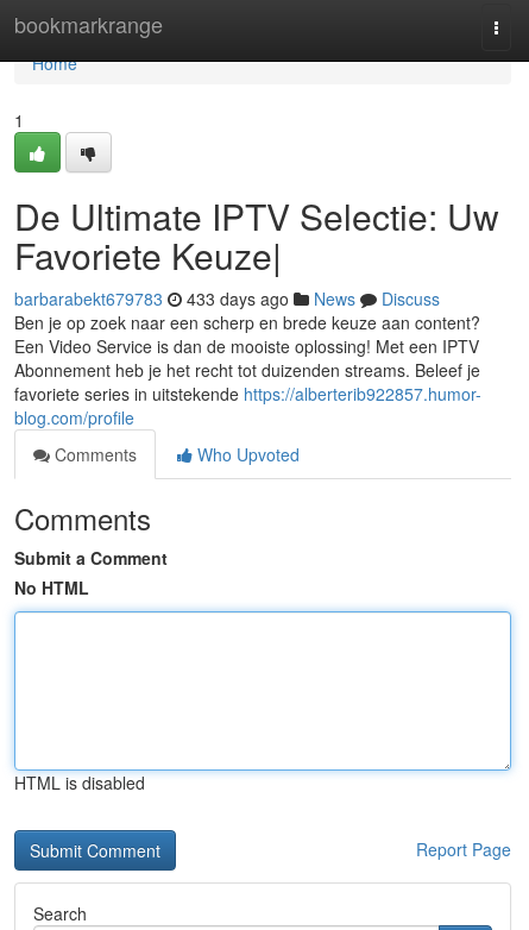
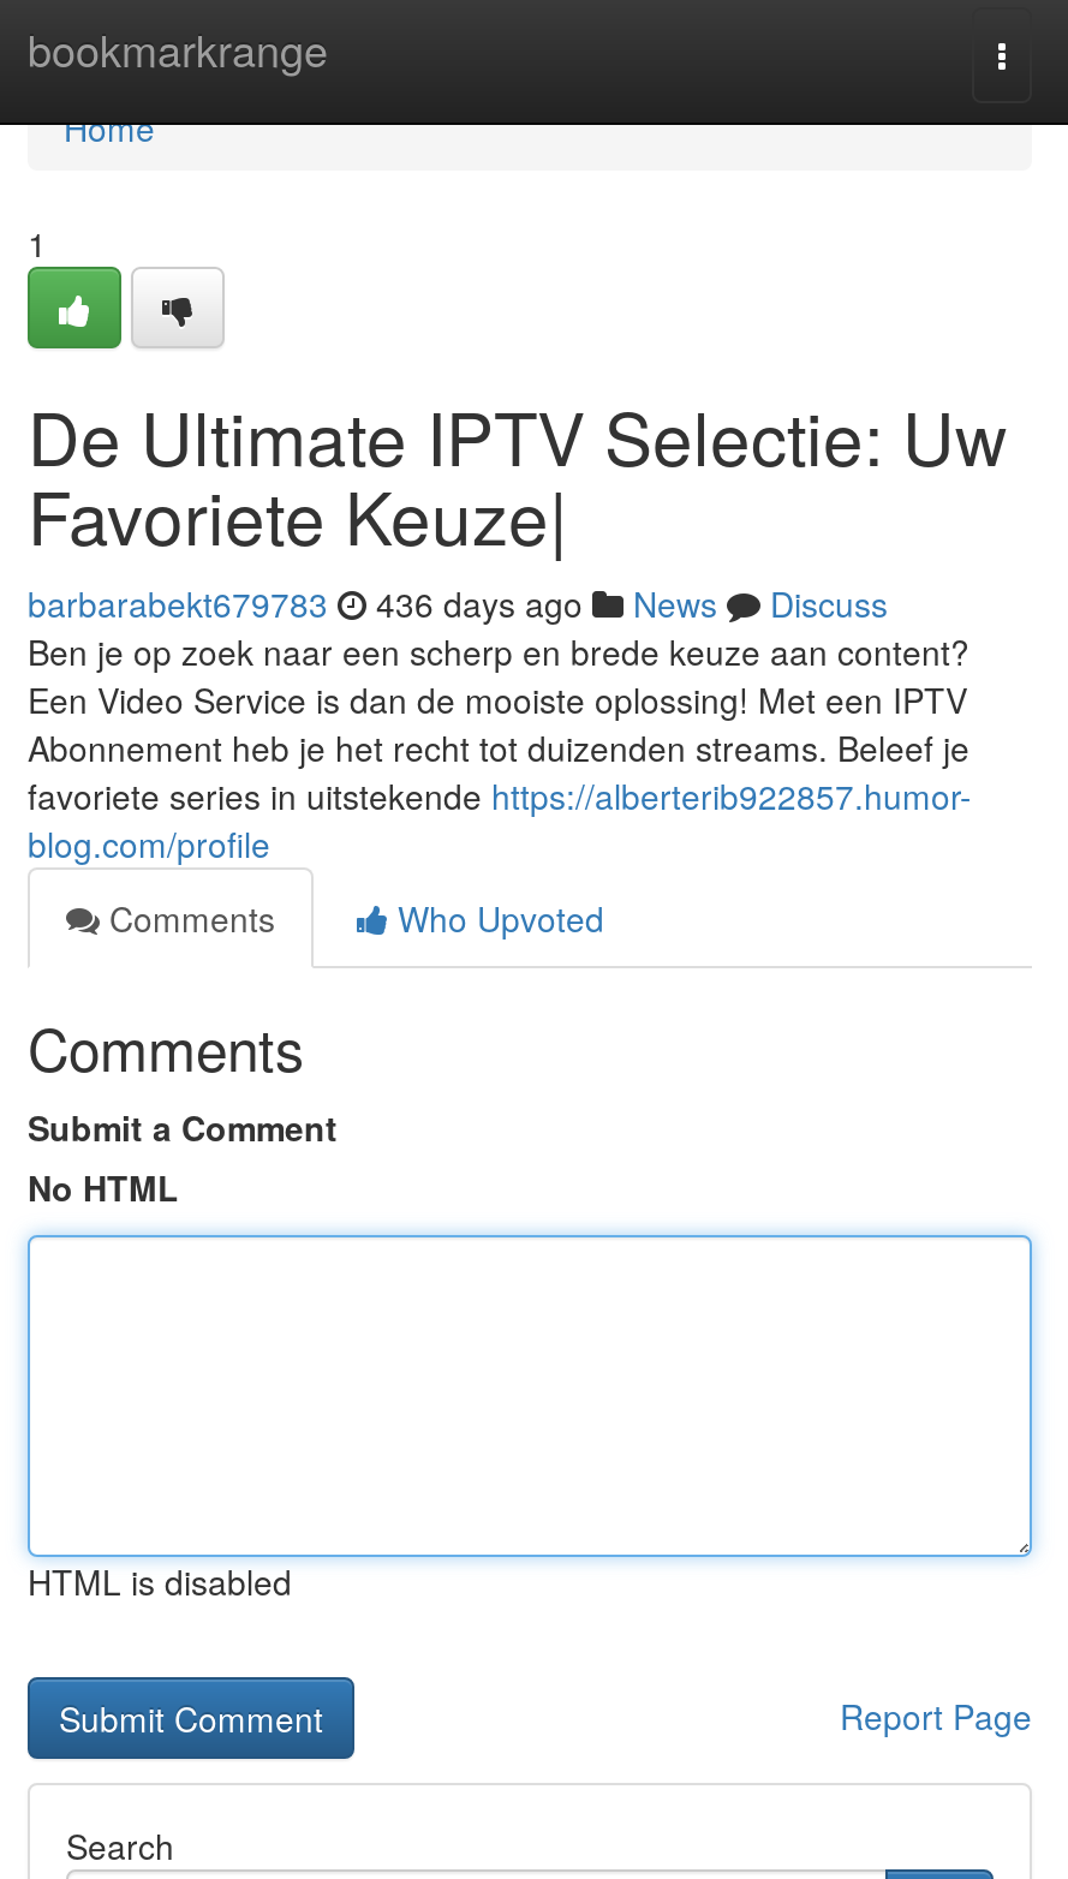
- barbarabekt679783 433 days ago News Discuss
+ barbarabekt679783 436 days ago News Discuss
